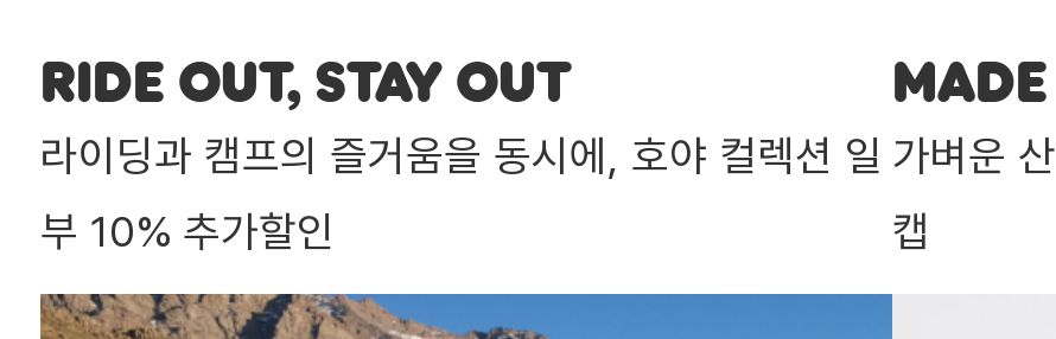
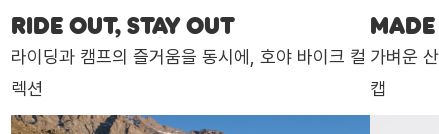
- 라이딩과 캠프의 즐거움을 동시에, 호야 컬렉션 일
+ 라이딩과 캠프의 즐거움을 동시에, 호야 바이크 컬

- 부 10% 추가할인
+ 렉션
